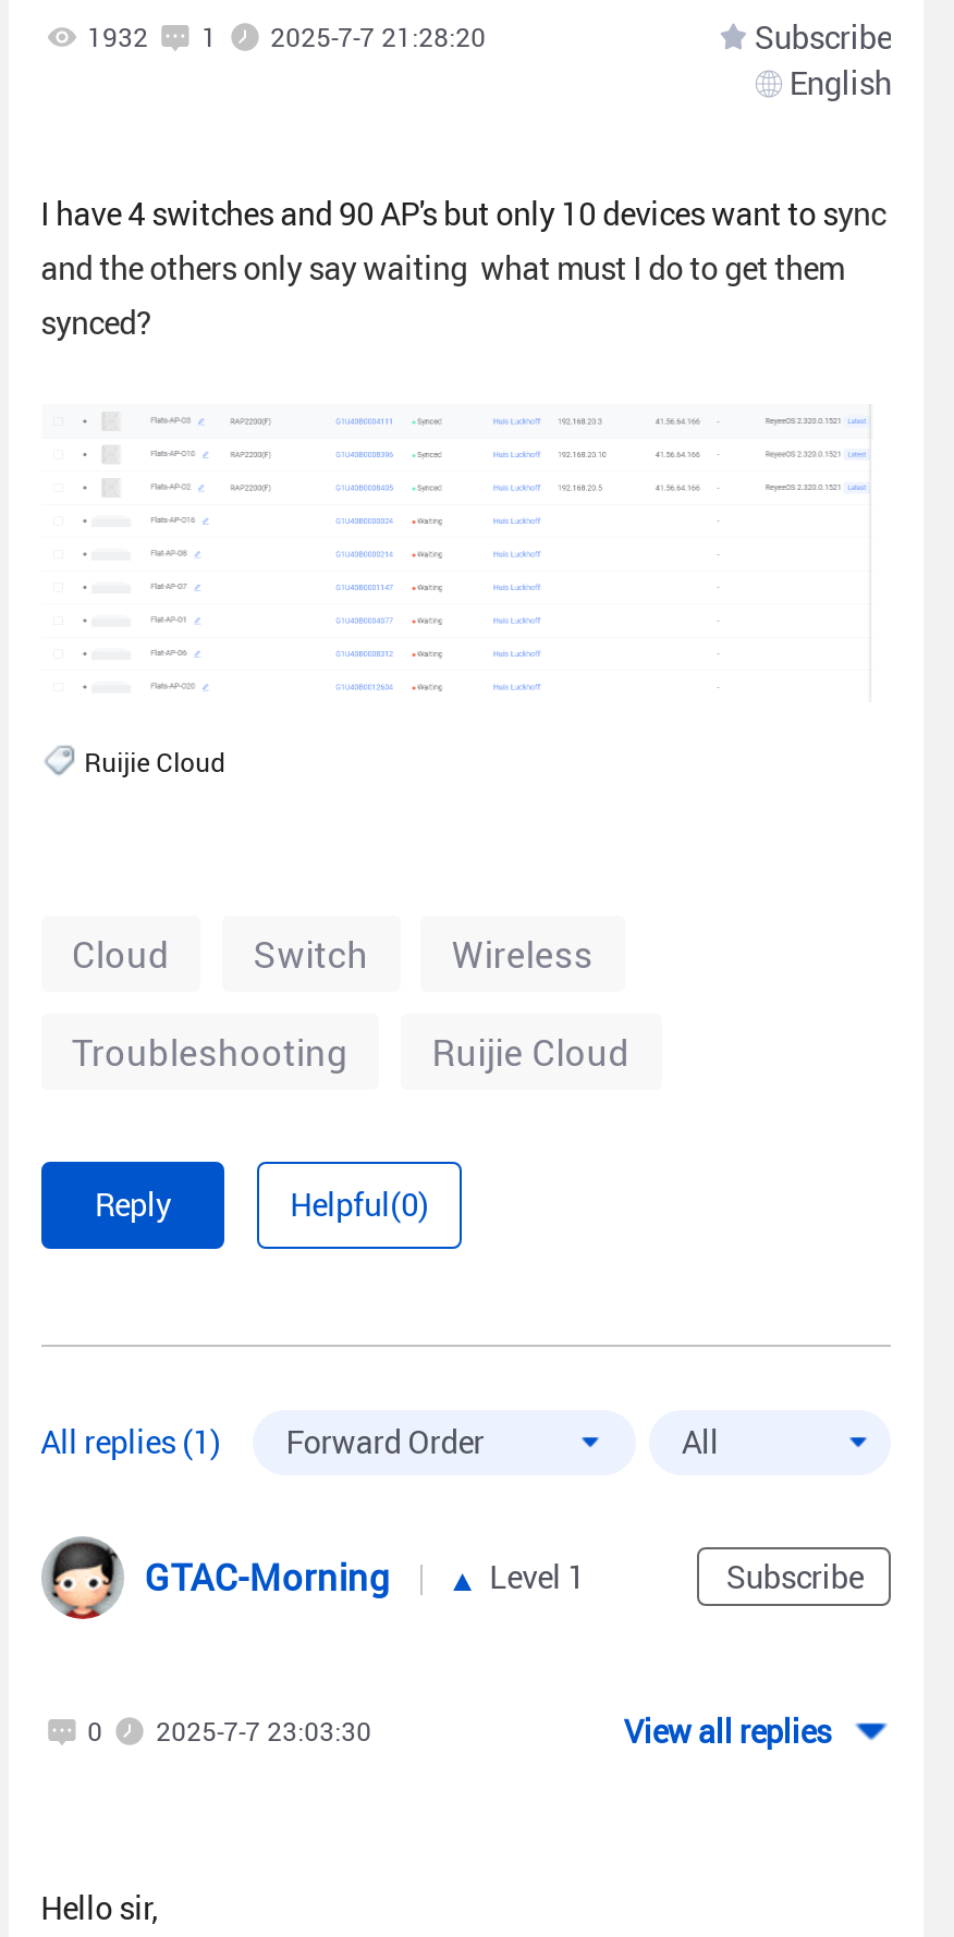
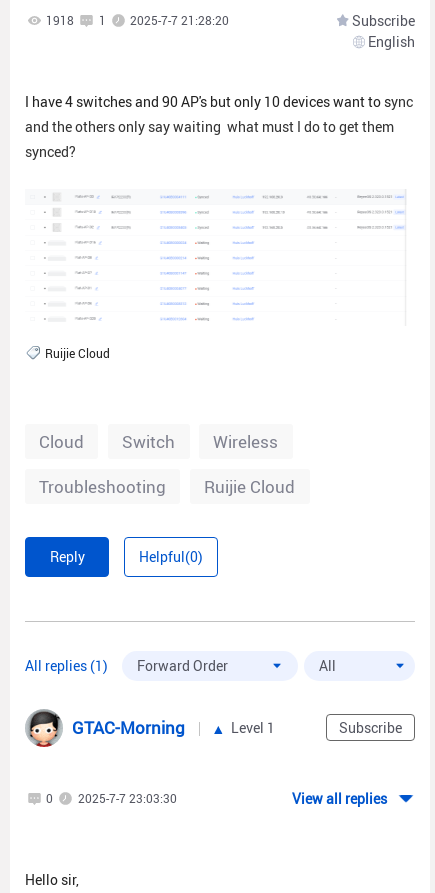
- 1932 1 2025-7-7 21:28:20
+ 1918 1 2025-7-7 21:28:20
